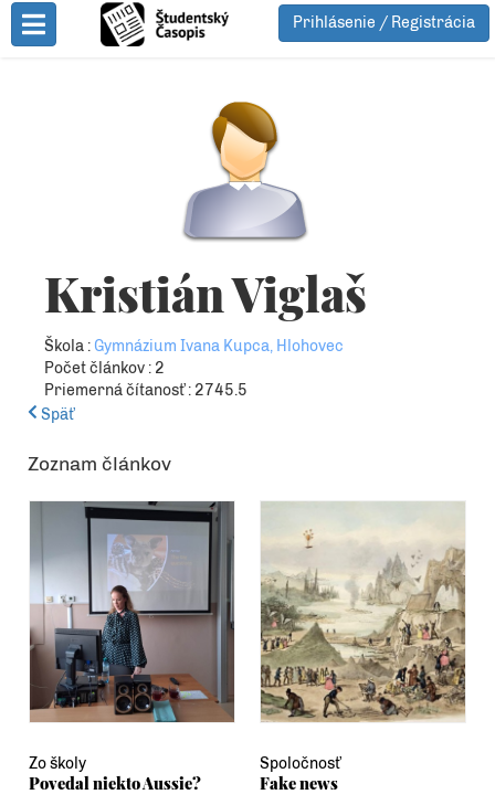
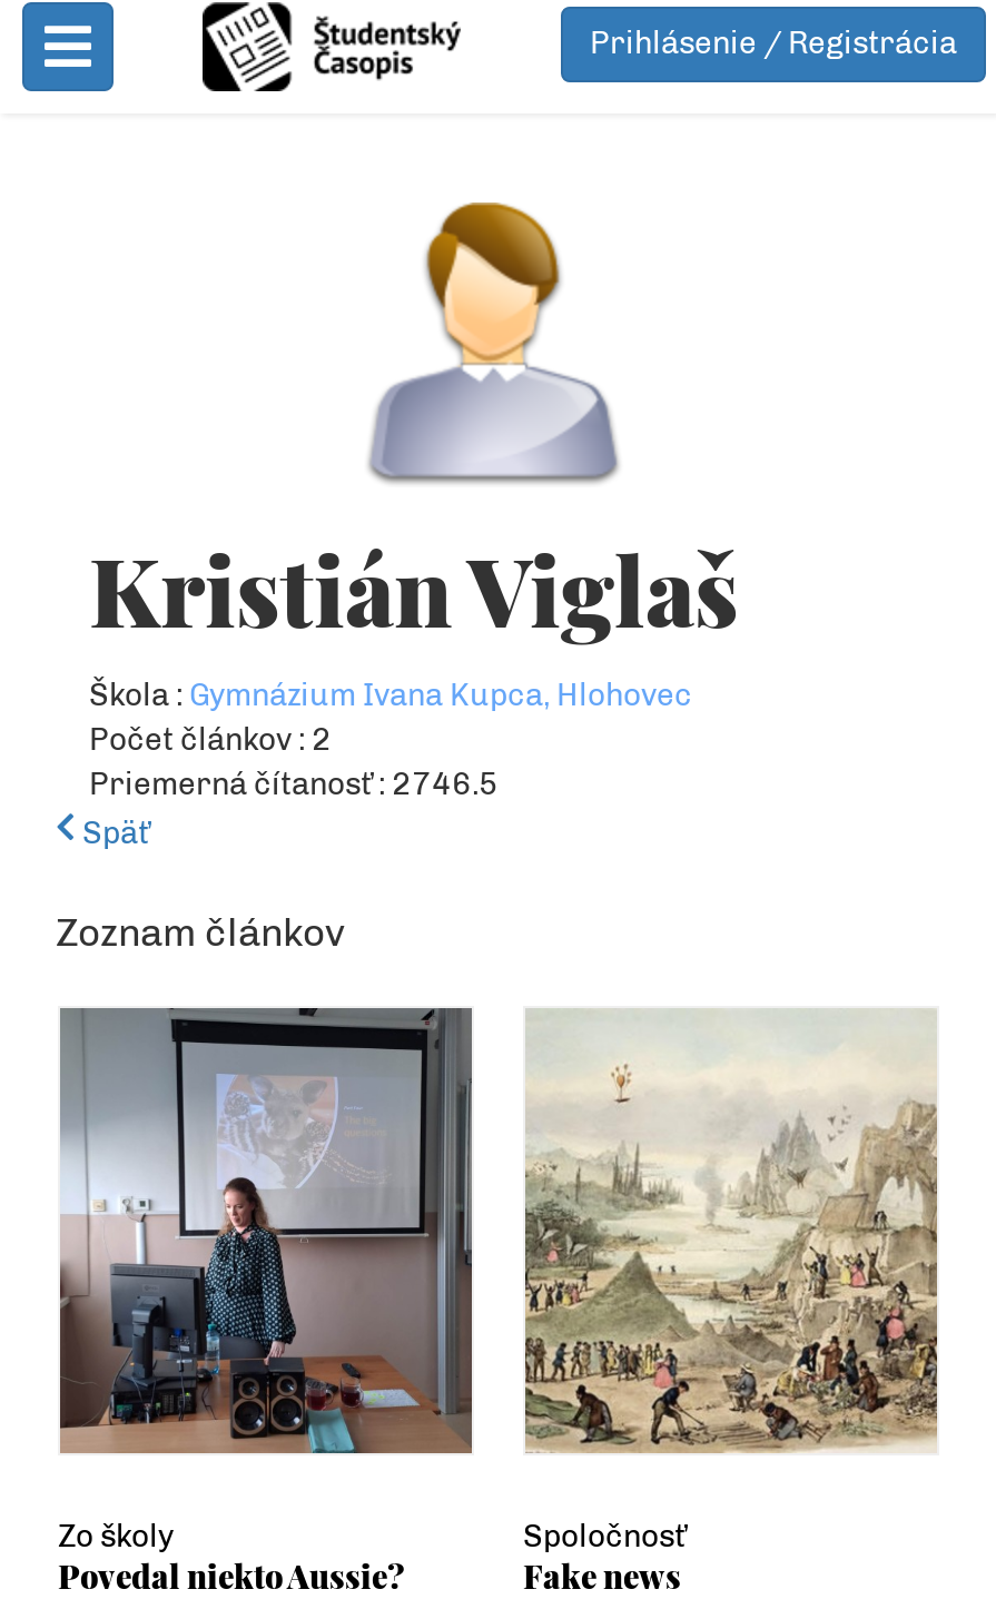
- Priemerná čítanosť : 2745.5
+ Priemerná čítanosť : 2746.5
